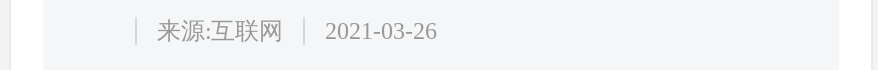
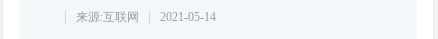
- 来源:互联网 2021-03-26
+ 来源:互联网 2021-05-14
